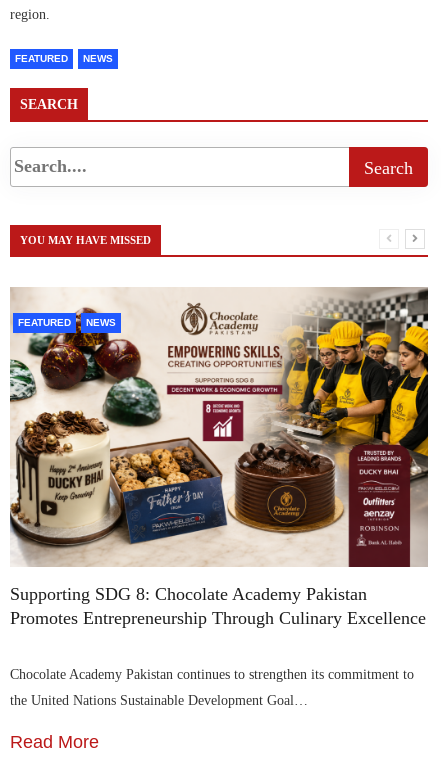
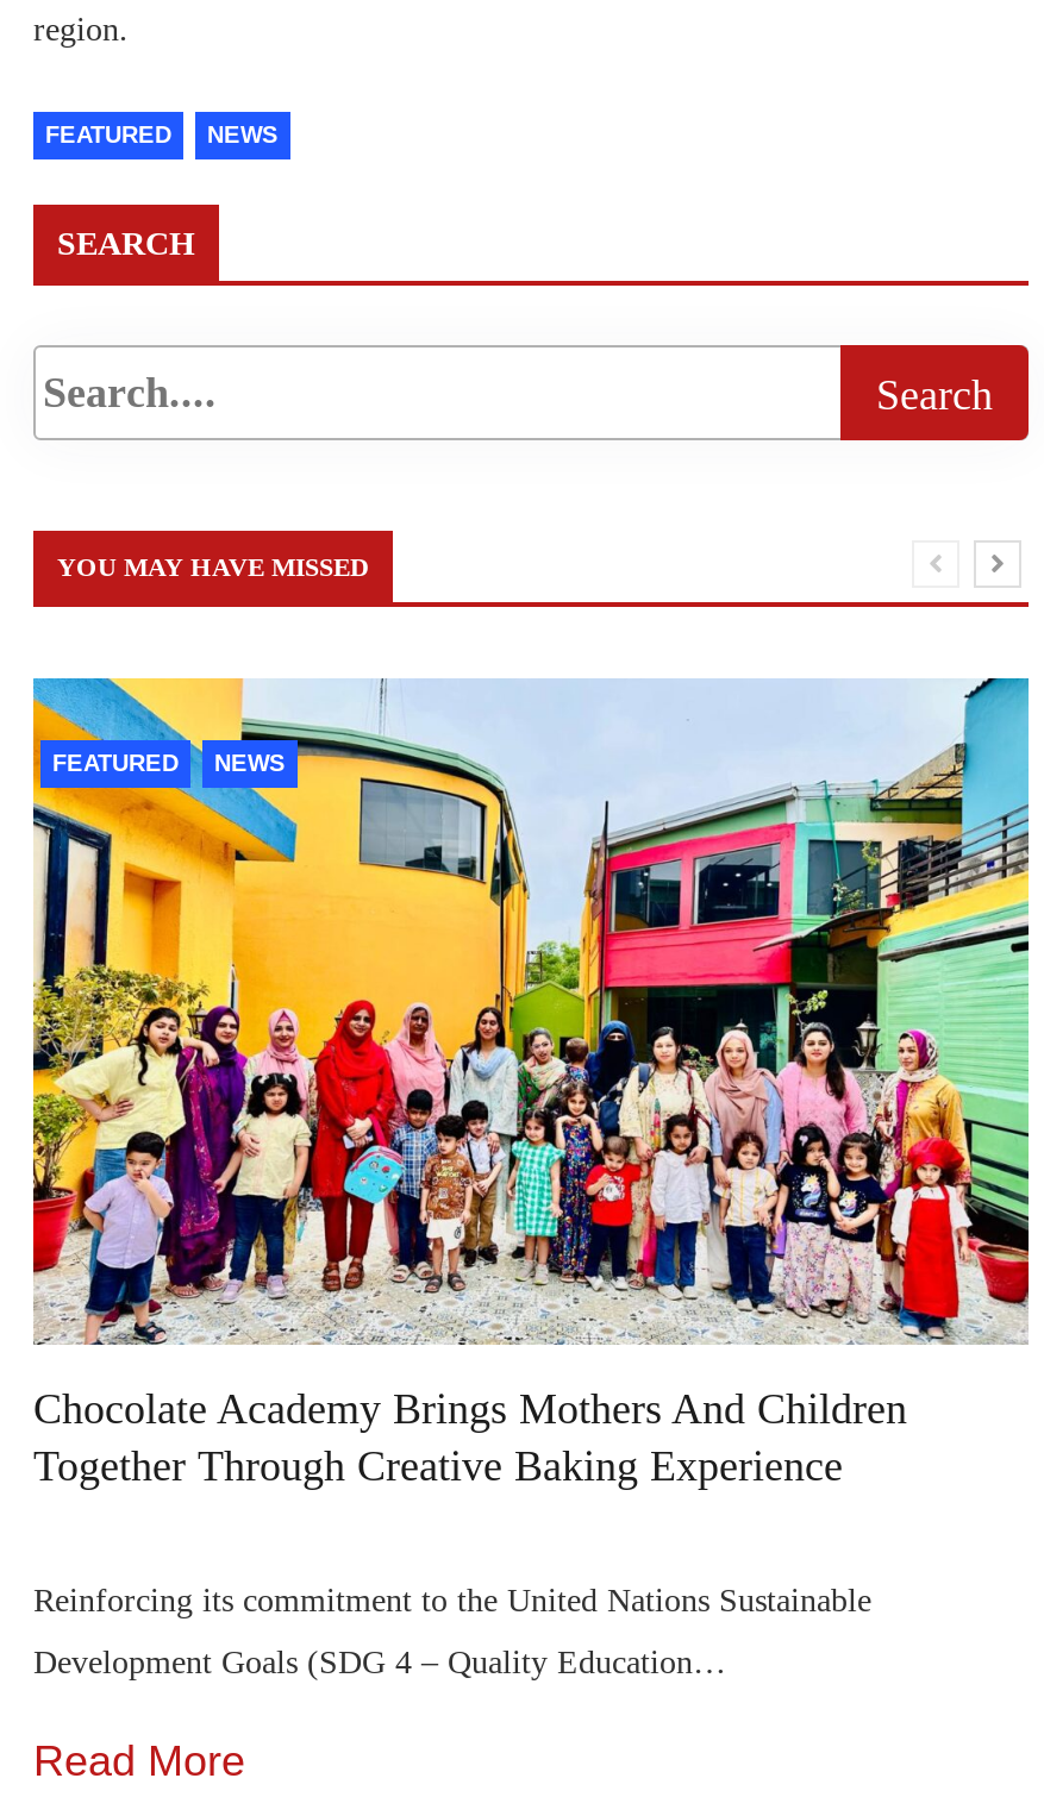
- [image]
- Supporting SDG 8: Chocolate Academy Pakistan
- Promotes Entrepreneurship Through Culinary Excellence
+ [image]
+ Chocolate Academy Brings Mothers And Children
+ Together Through Creative Baking Experience

- Chocolate Academy Pakistan continues to strengthen its commitment to
+ Reinforcing its commitment to the United Nations Sustainable

- the United Nations Sustainable Development Goal…
+ Development Goals (SDG 4 – Quality Education…
